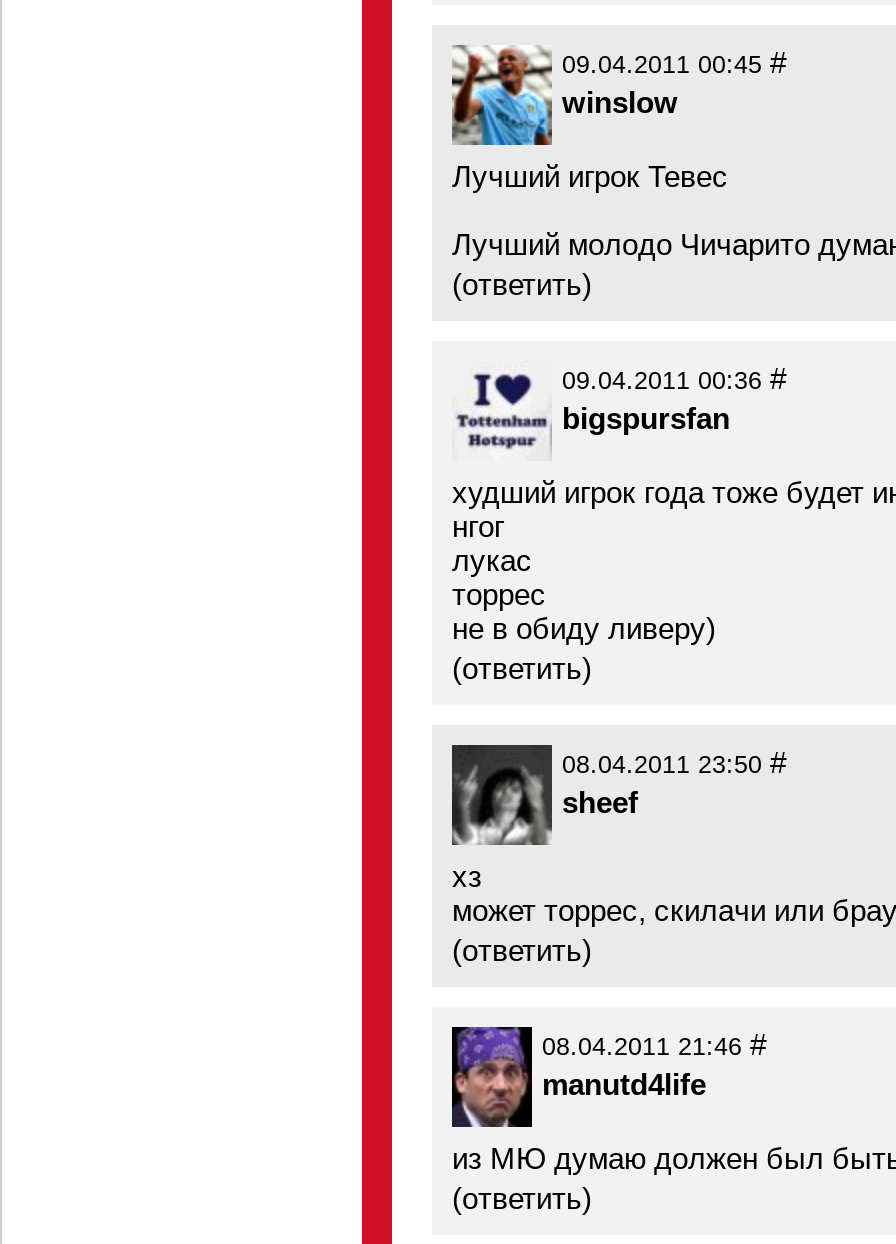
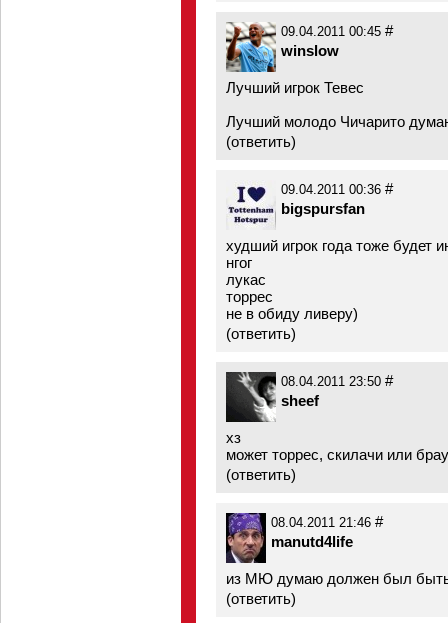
- [image]
+ [image]
